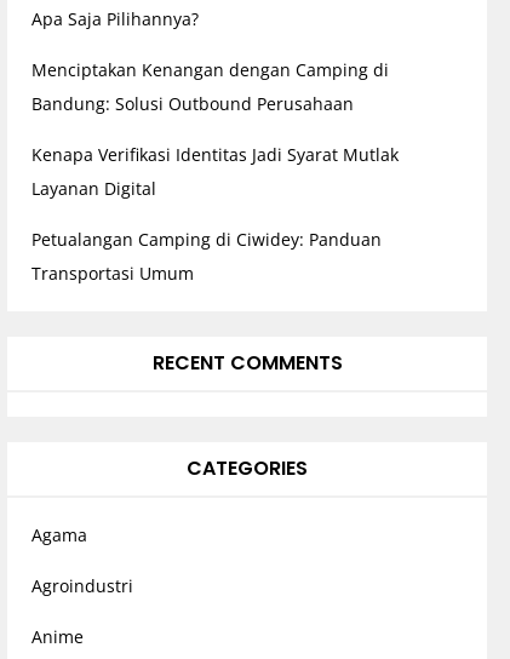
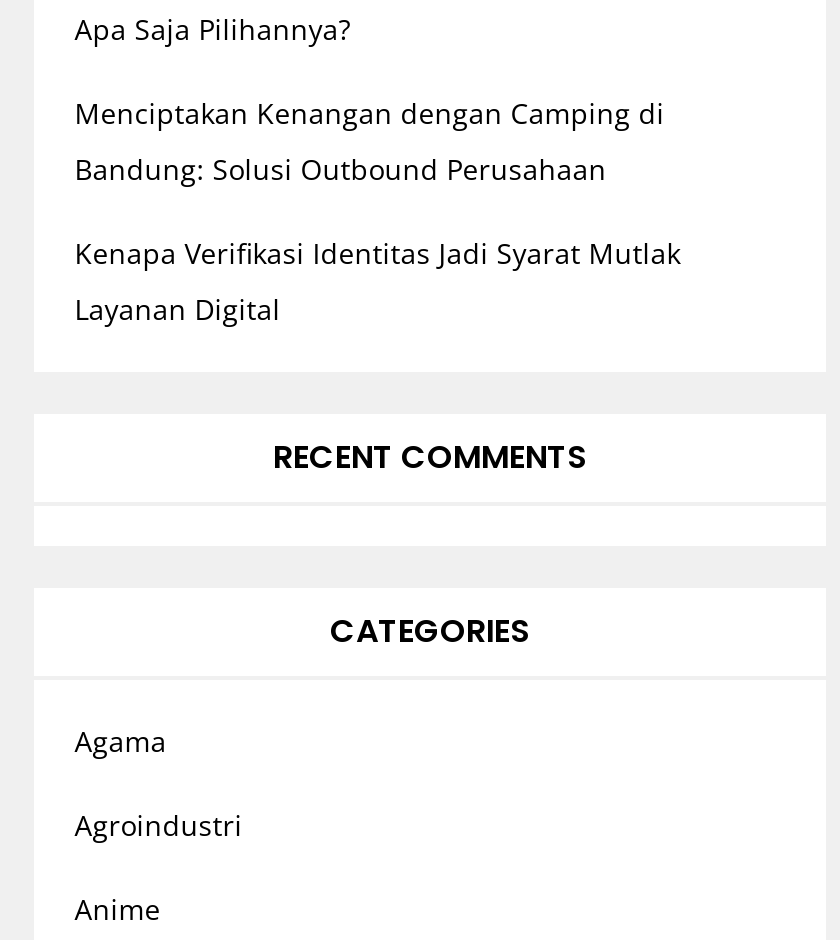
- Petualangan Camping di Ciwidey: Panduan
- Transportasi Umum
